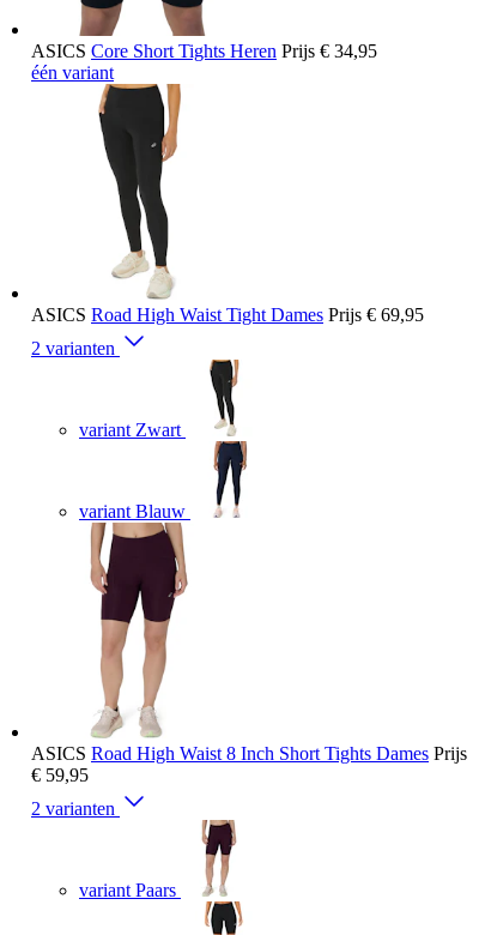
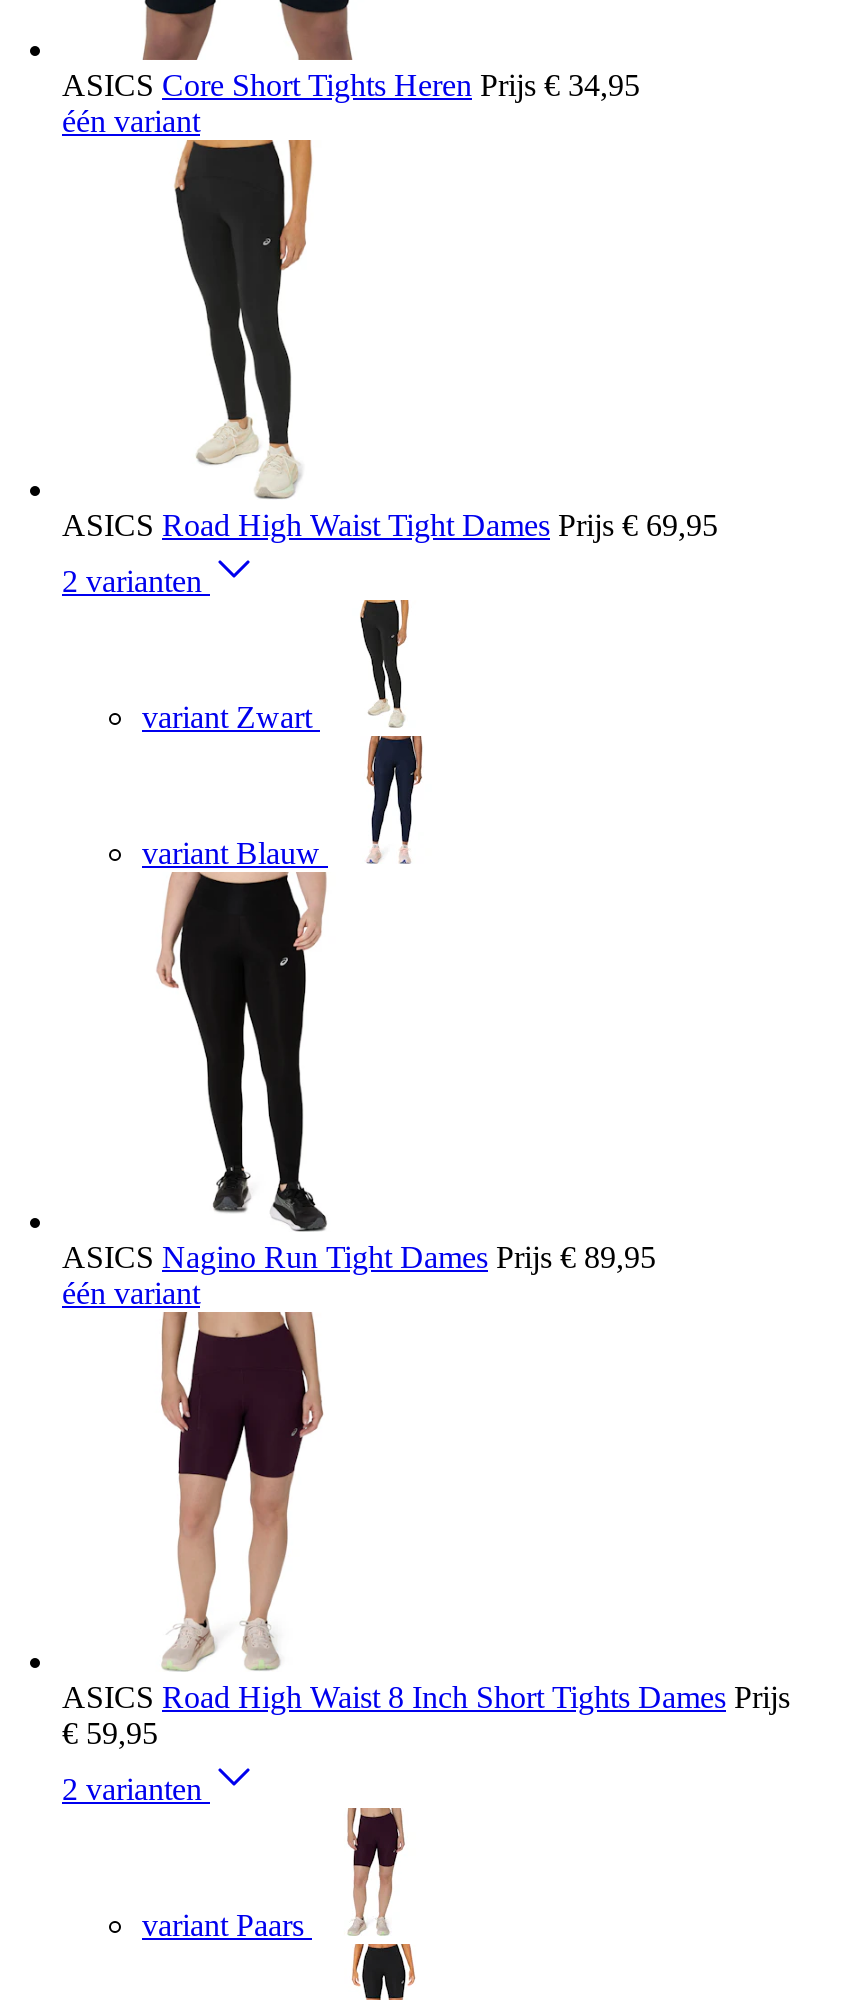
+ [image]
+ ASICS Nagino Run Tight Dames Prijs € 89,95
+ één variant
